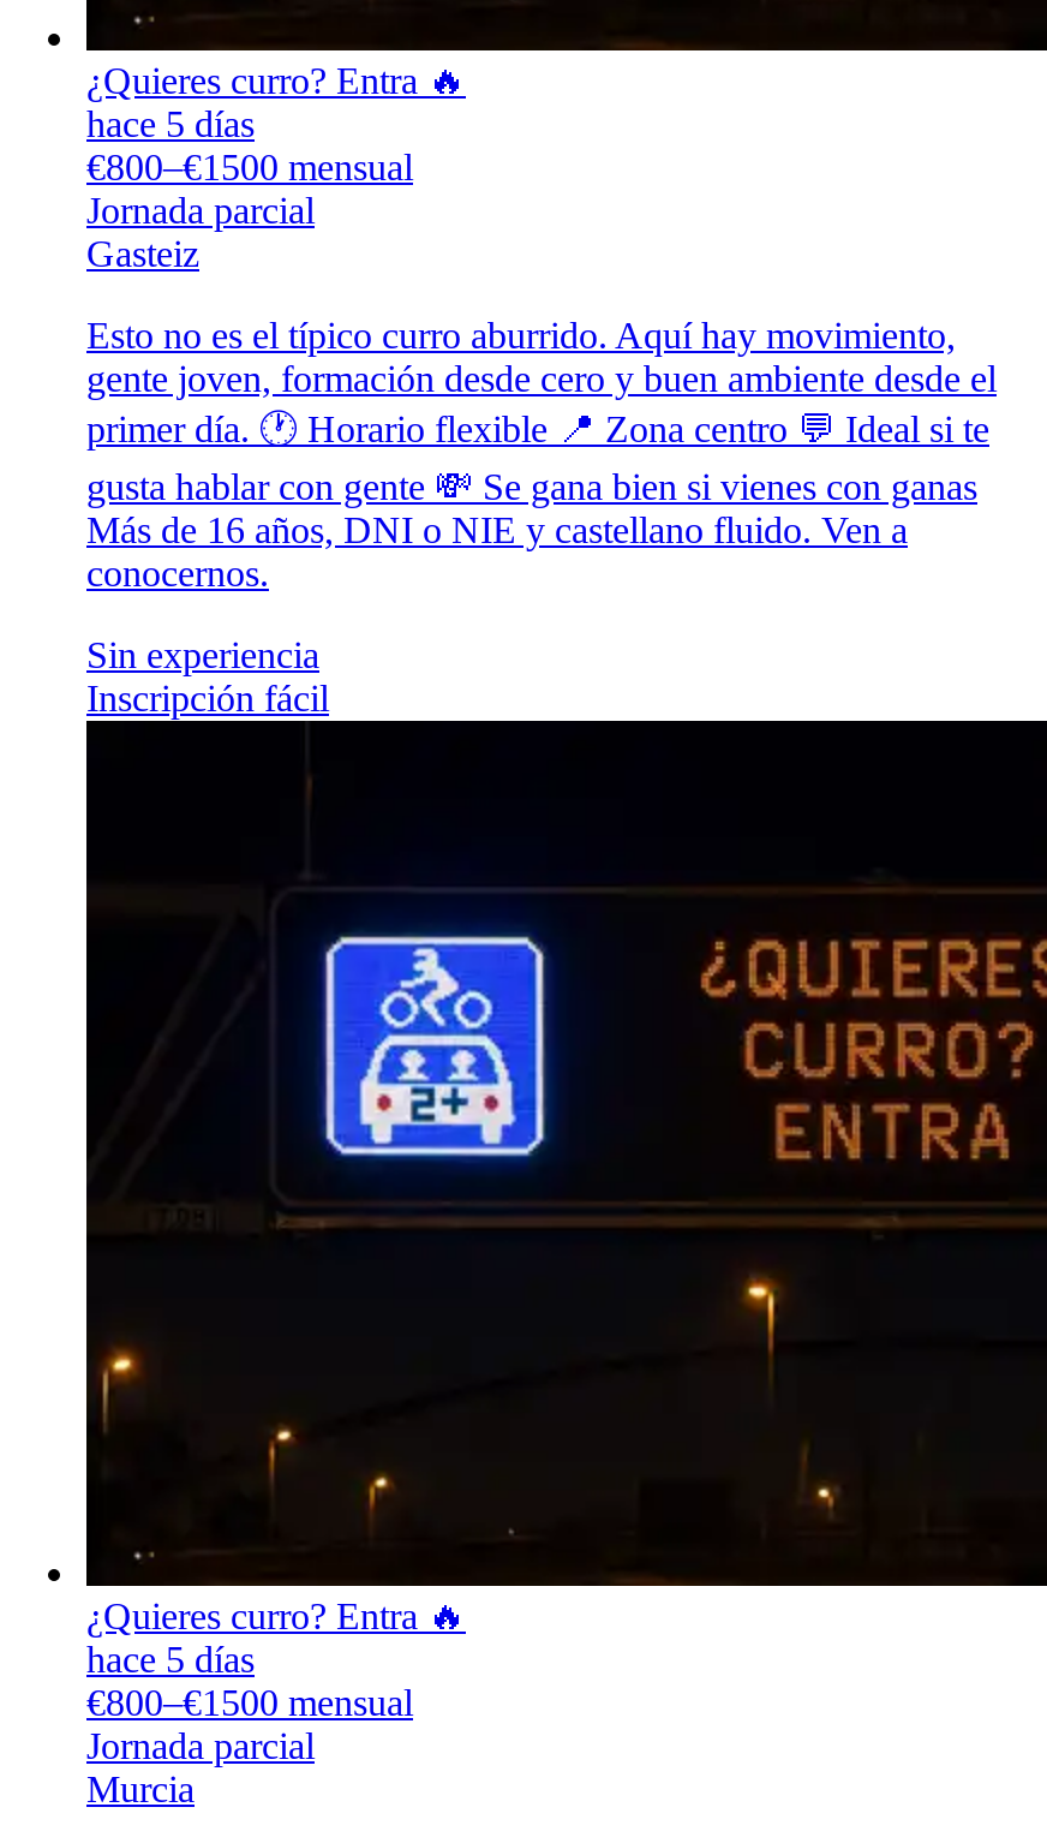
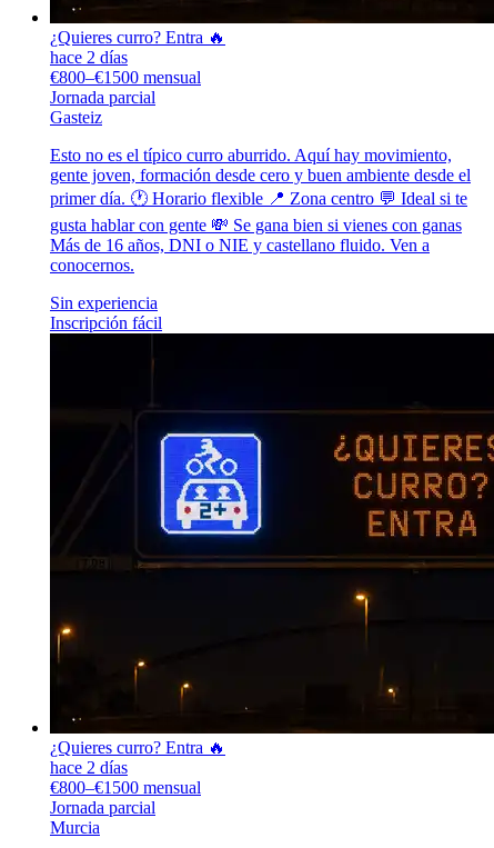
- hace 5 días
+ hace 2 días

- hace 5 días
+ hace 2 días
